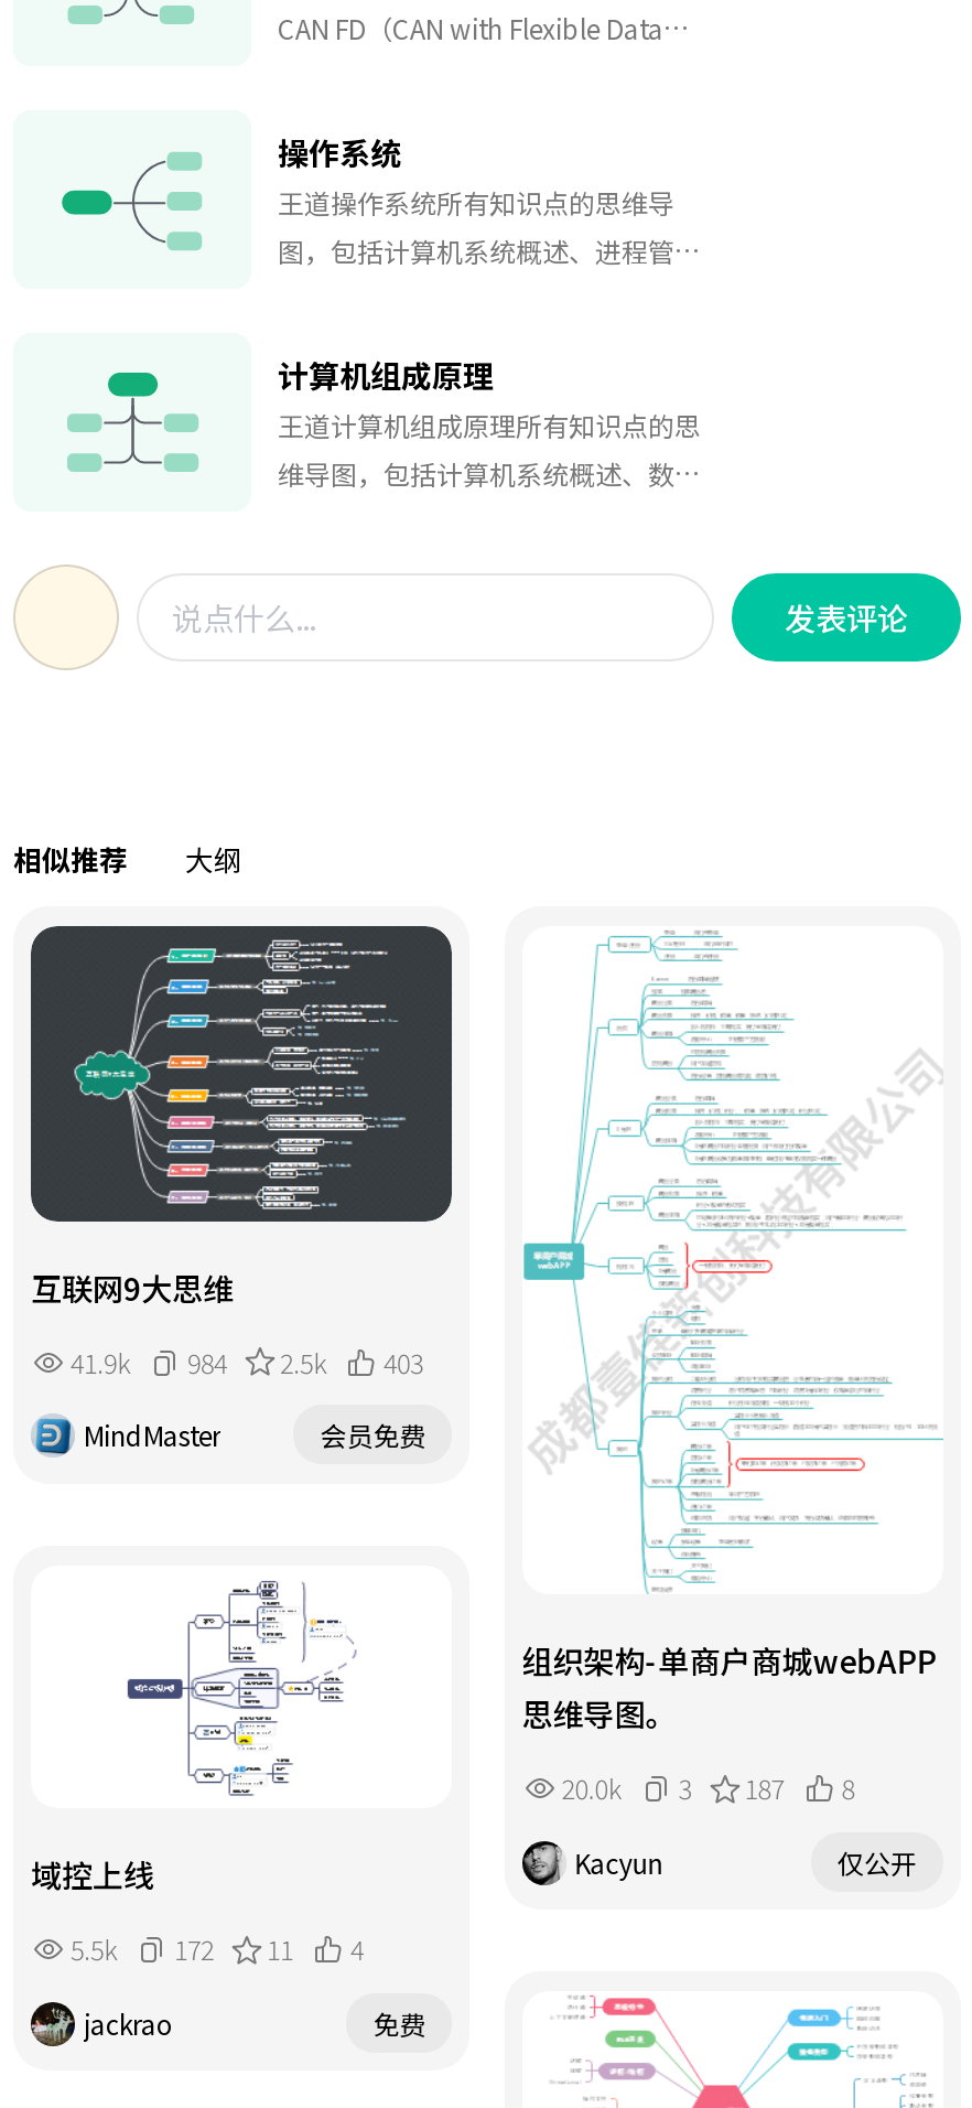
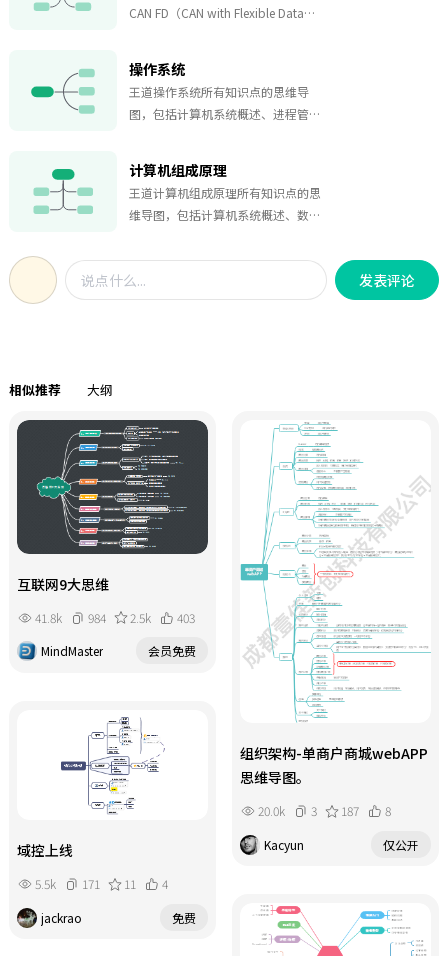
- 41.9k 984 2.5k 403
+ 41.8k 984 2.5k 403

- 5.5k 172 11 4
+ 5.5k 171 11 4
